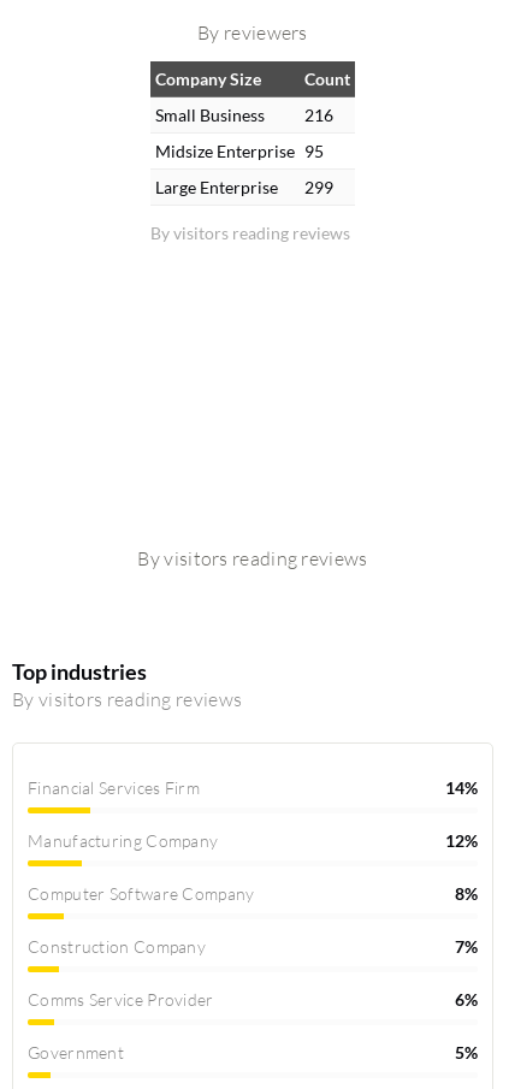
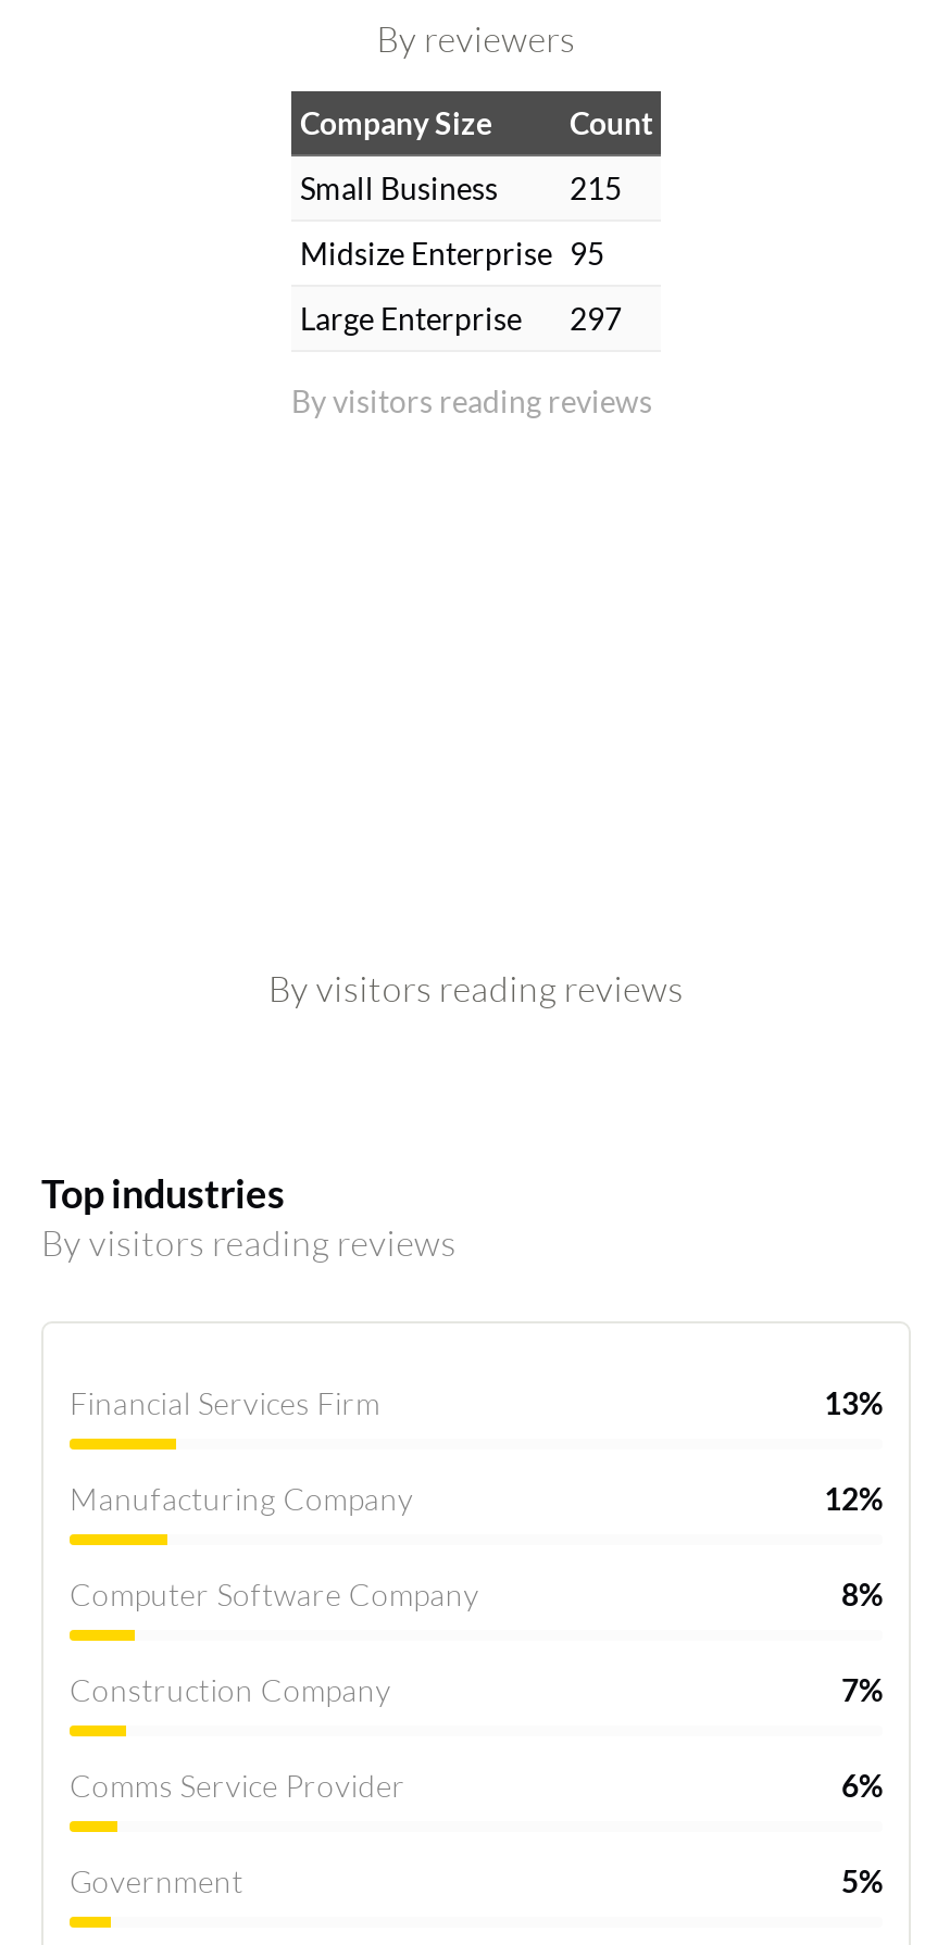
- Small Business 216
+ Small Business 215

- Large Enterprise 299
+ Large Enterprise 297

- 14%
+ 13%
